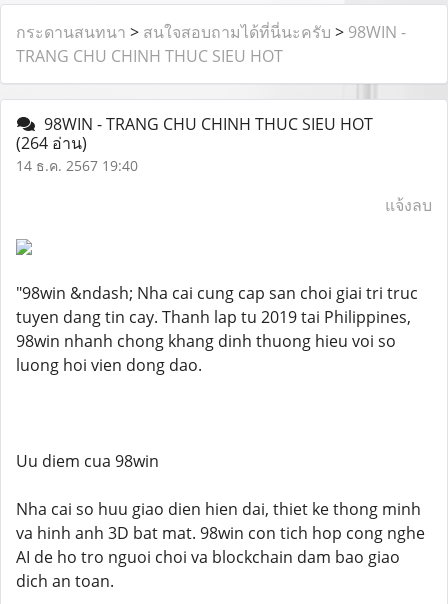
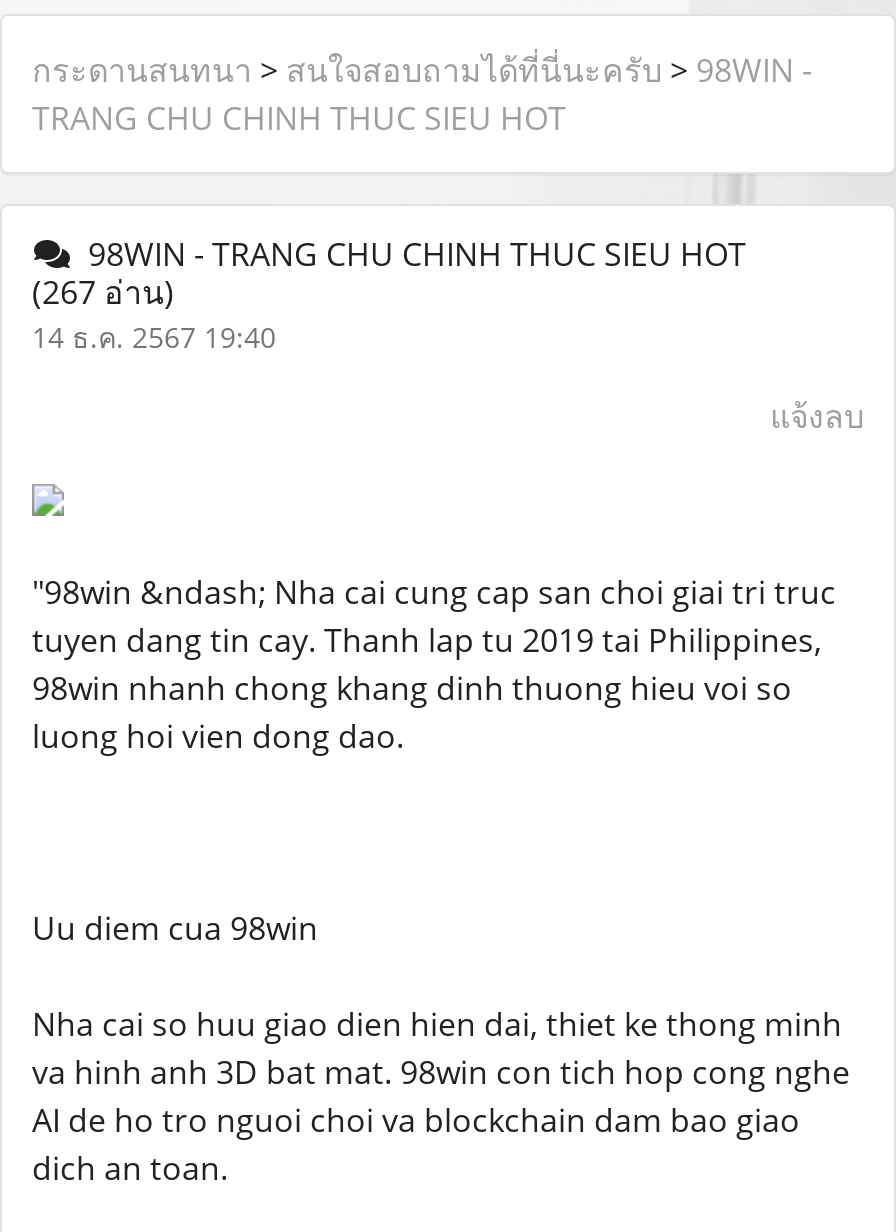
- (264 อ่าน)
+ (267 อ่าน)
